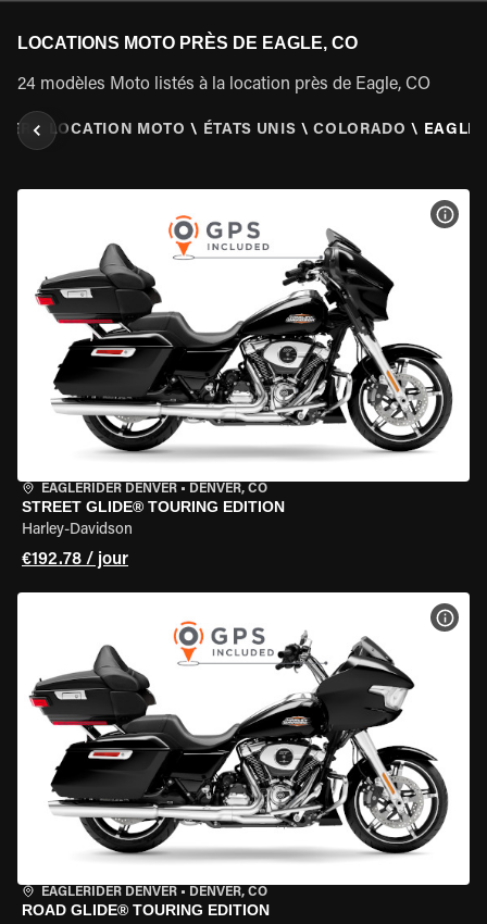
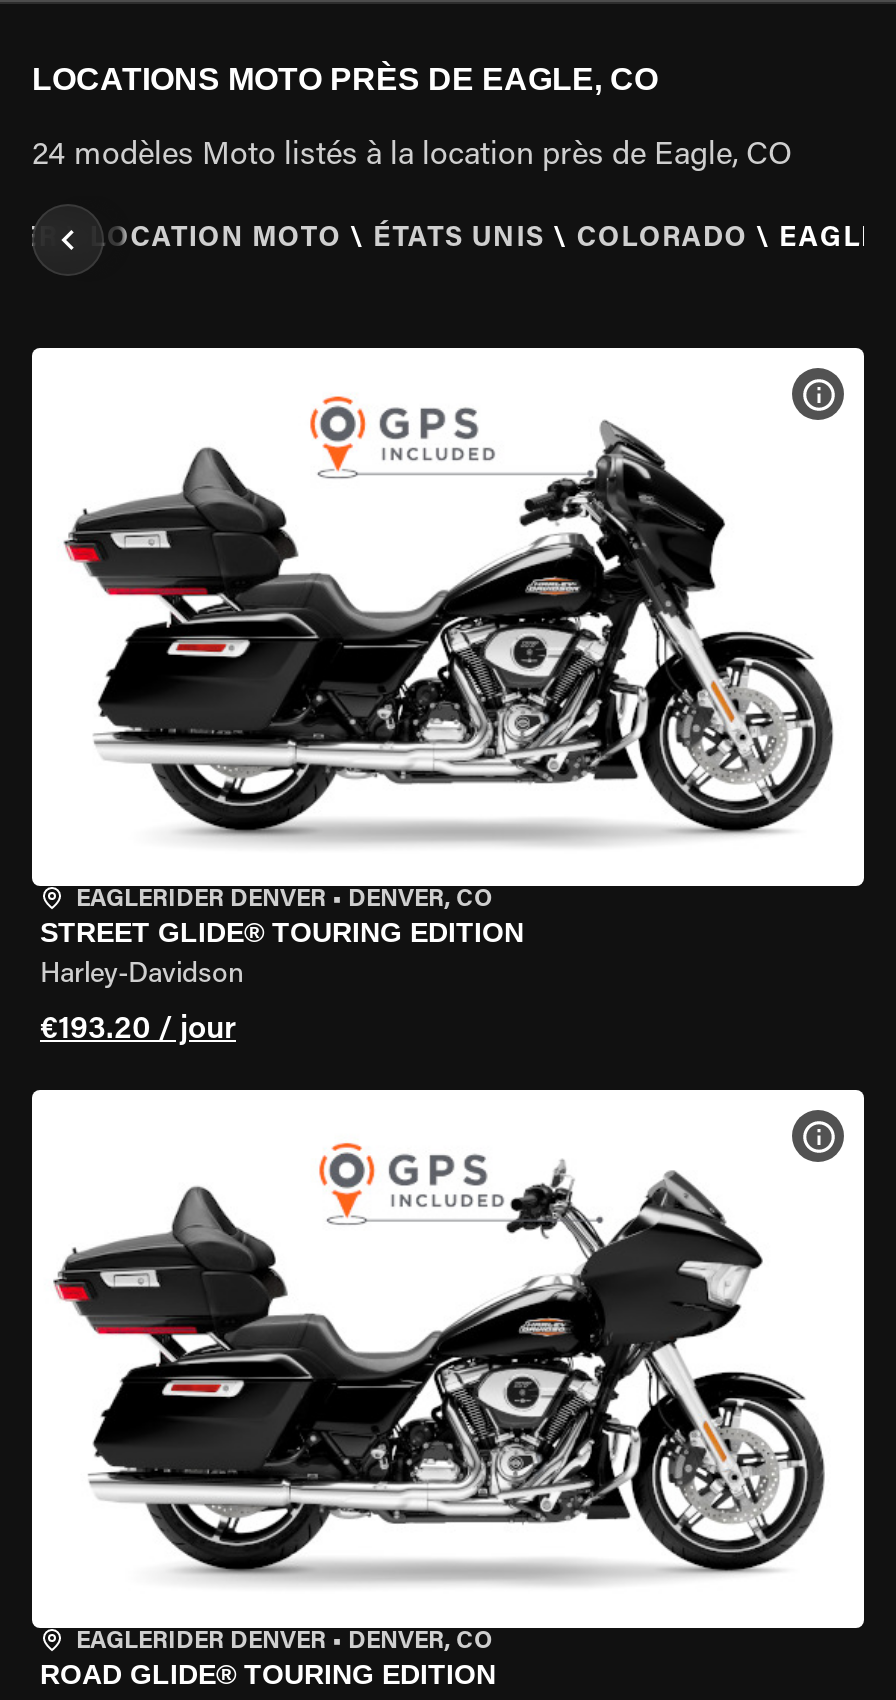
- €192.78 / jour
+ €193.20 / jour
